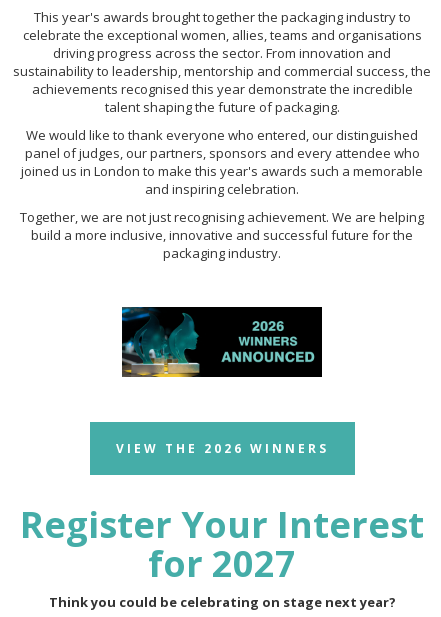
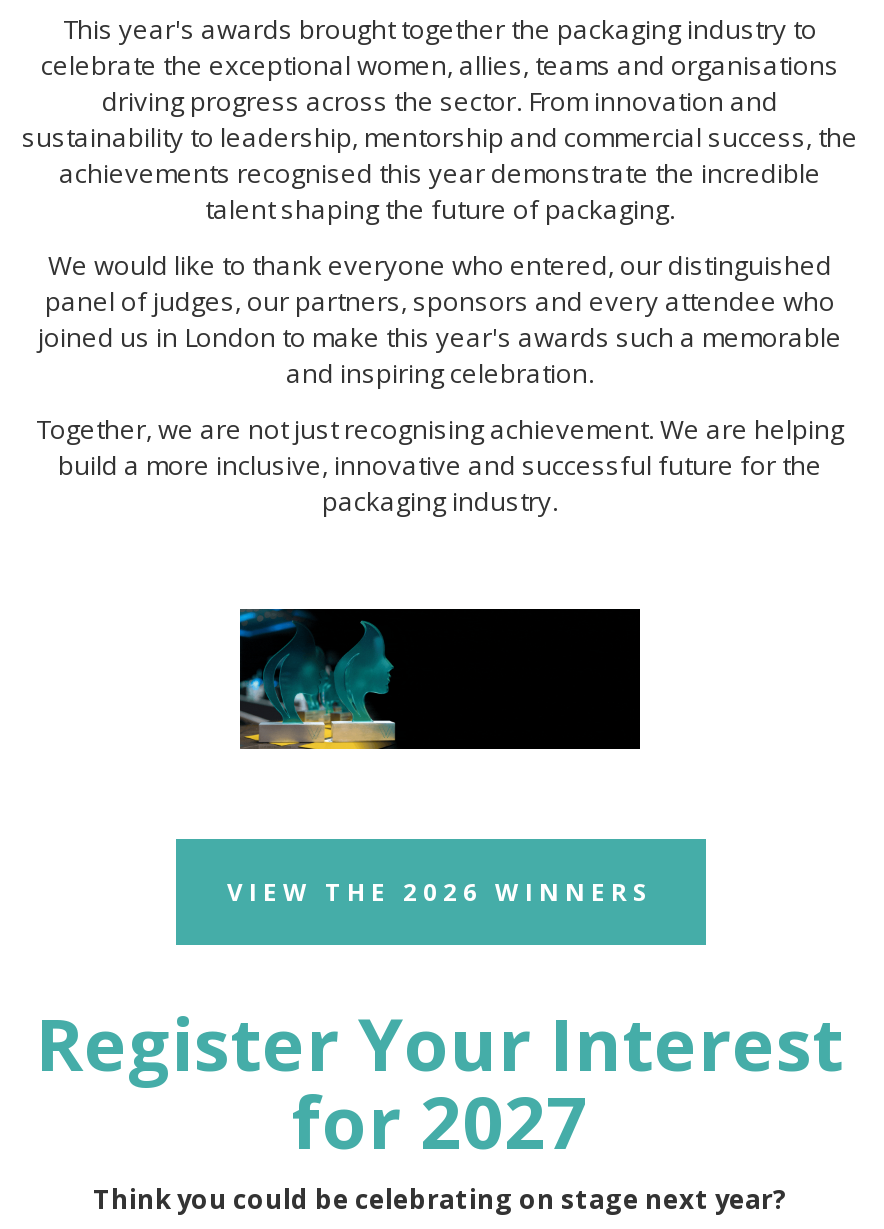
- [image]
